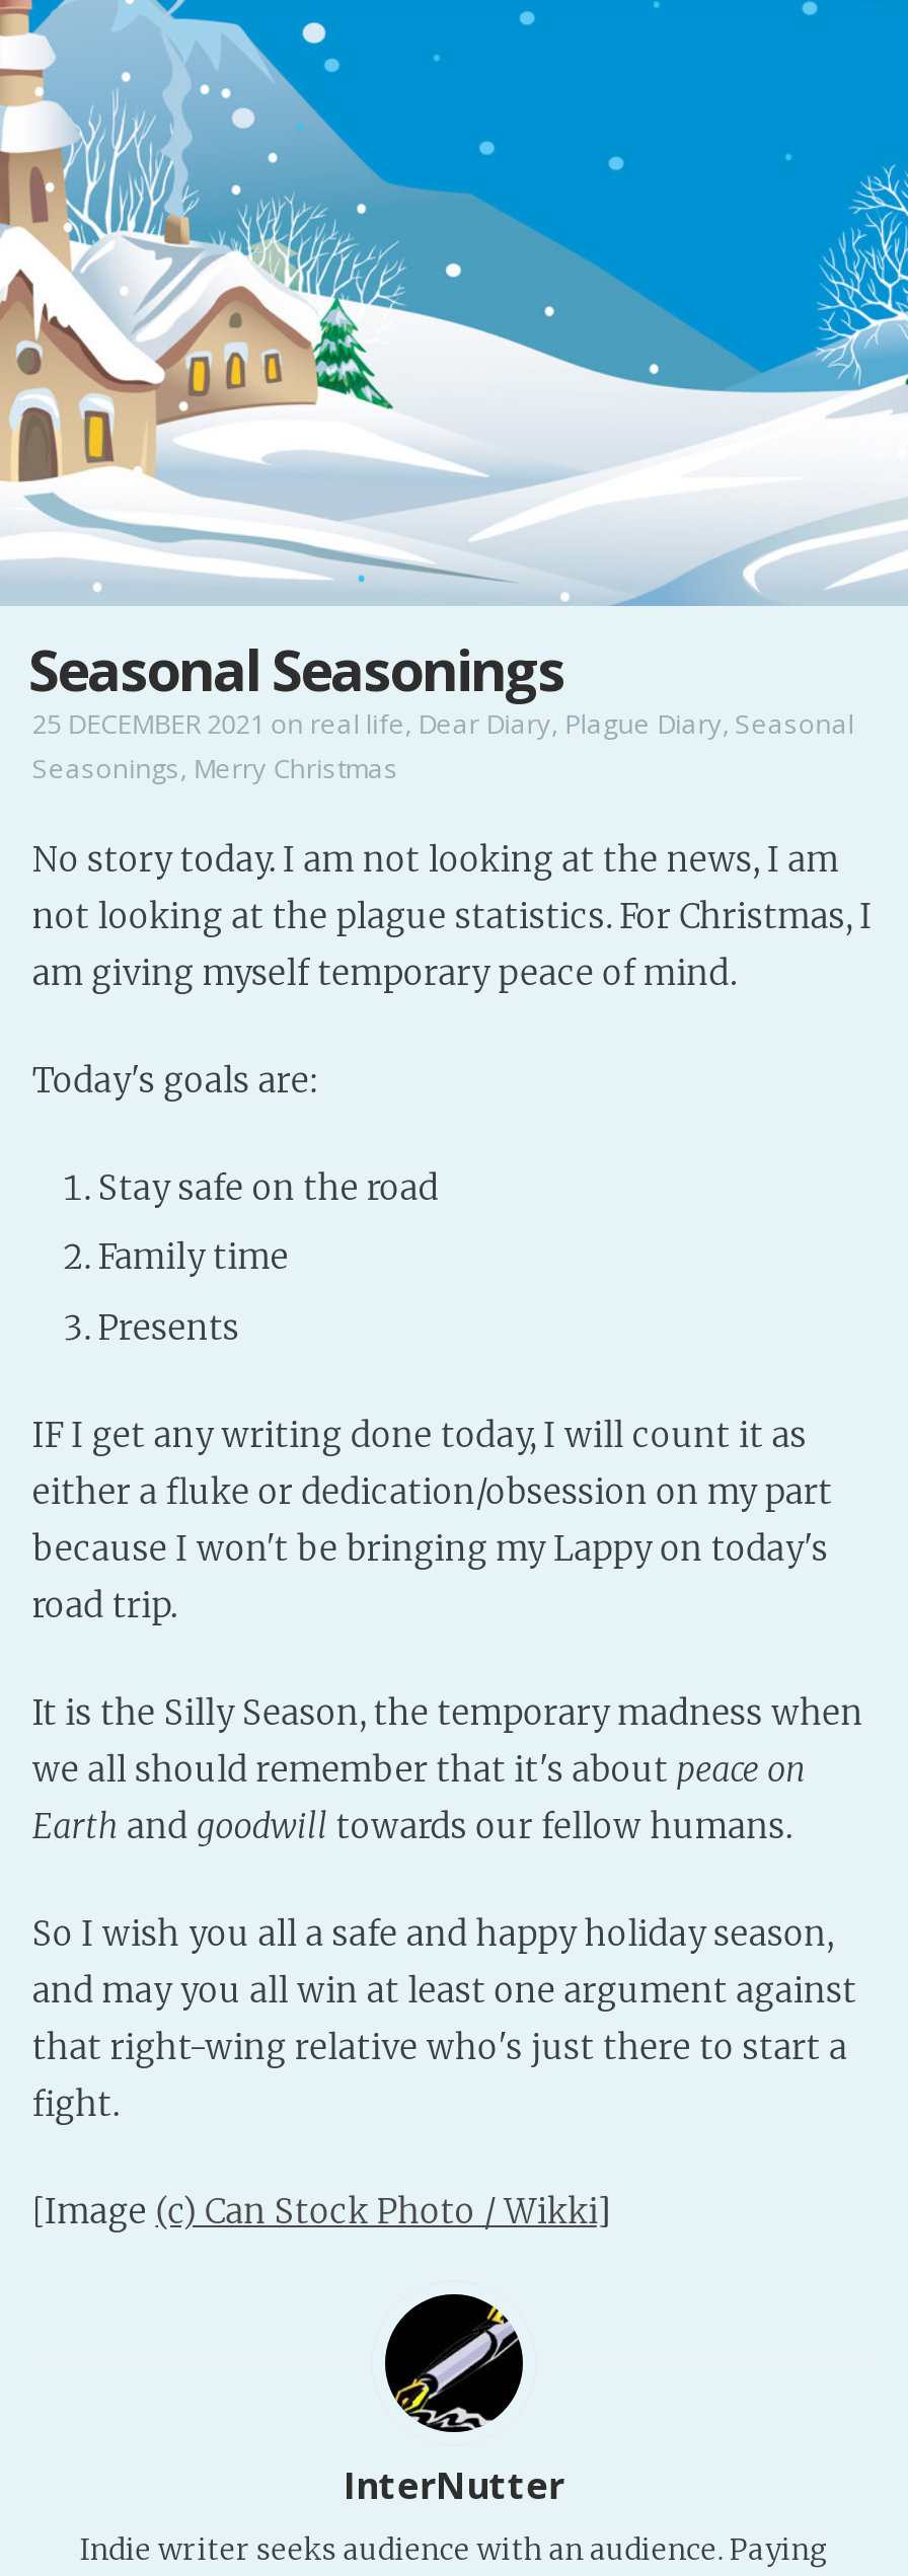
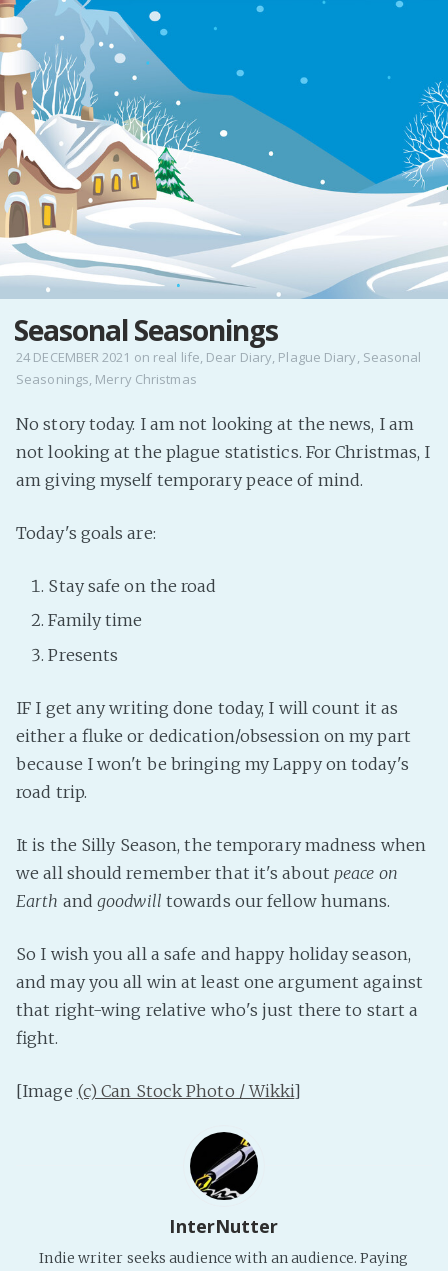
- 25 DECEMBER 2021 on real life, Dear Diary, Plague Diary, Seasonal
+ 24 DECEMBER 2021 on real life, Dear Diary, Plague Diary, Seasonal
